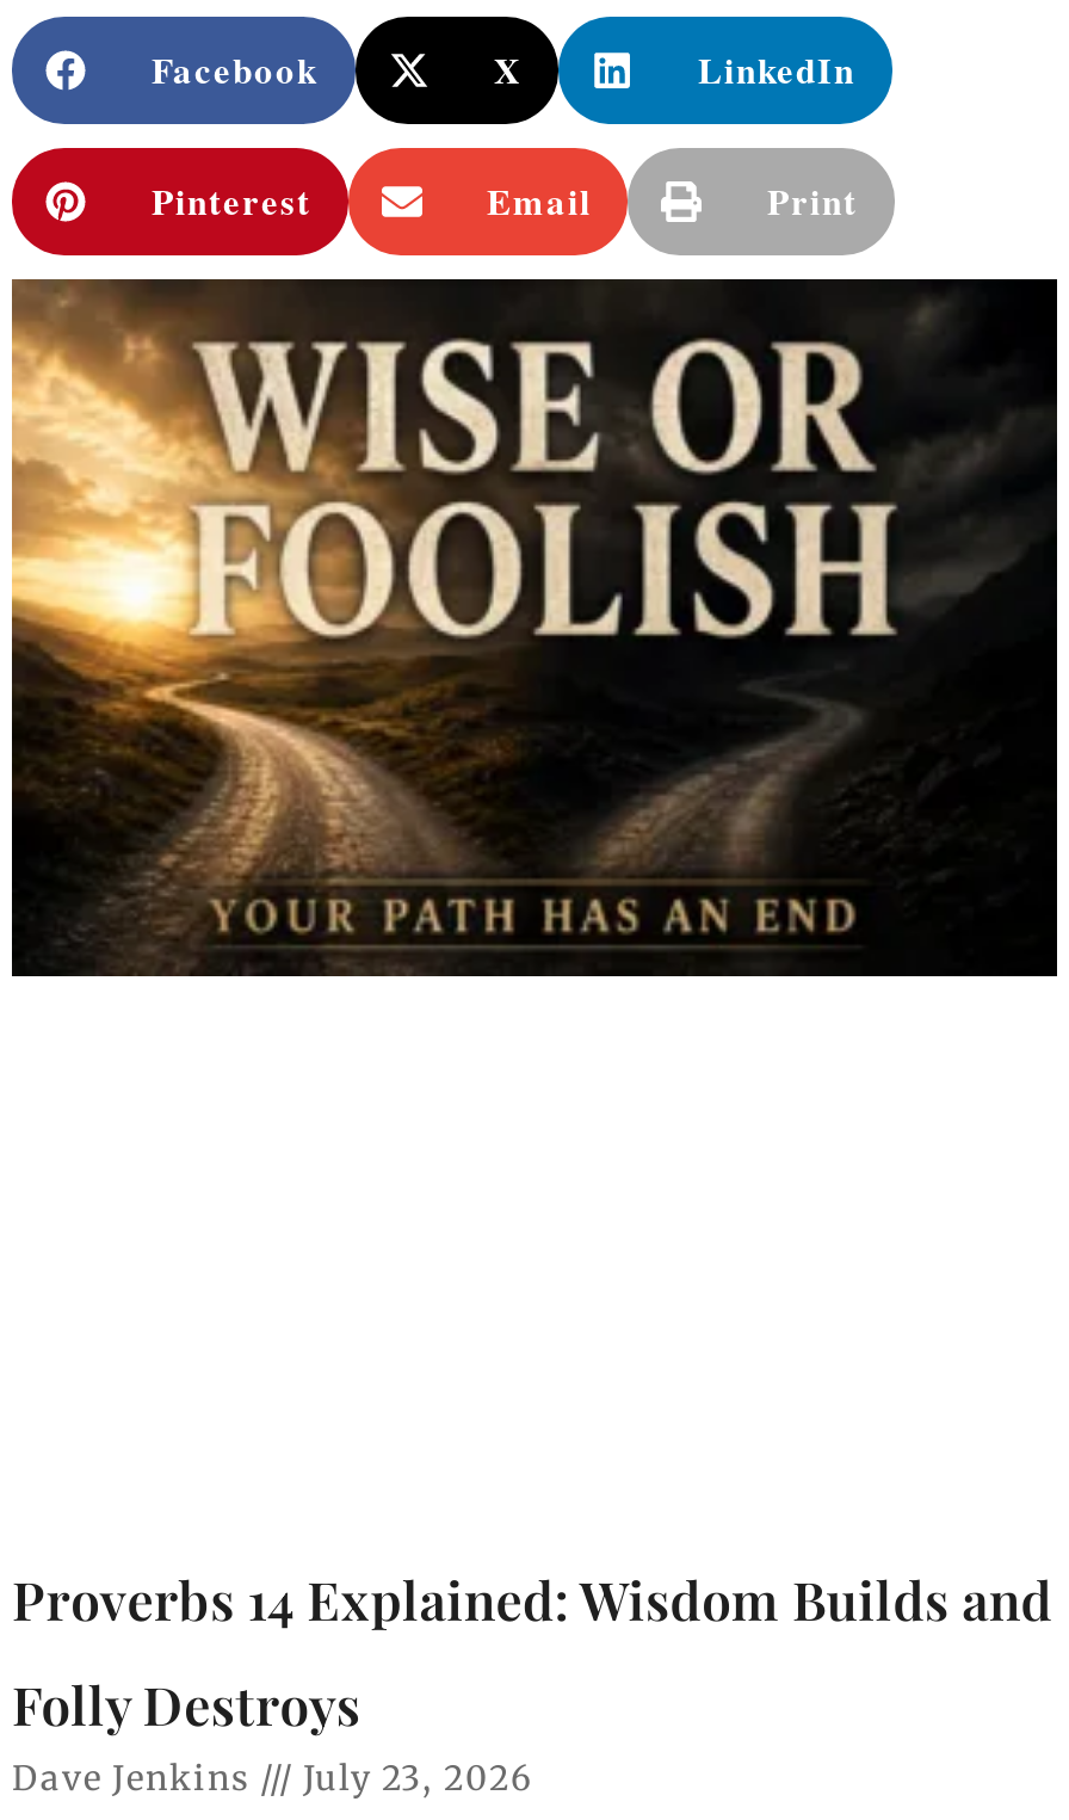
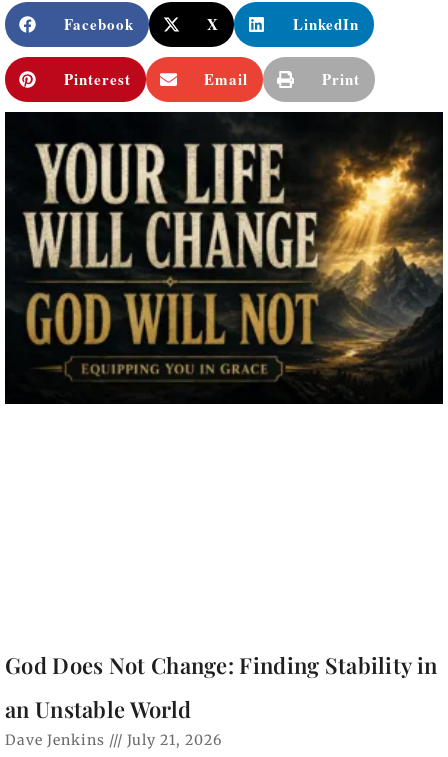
- [image]
+ [image]

- Proverbs 14 Explained: Wisdom Builds and
+ God Does Not Change: Finding Stability in

- Folly Destroys
+ an Unstable World

- Dave Jenkins July 23, 2026
+ Dave Jenkins July 21, 2026
